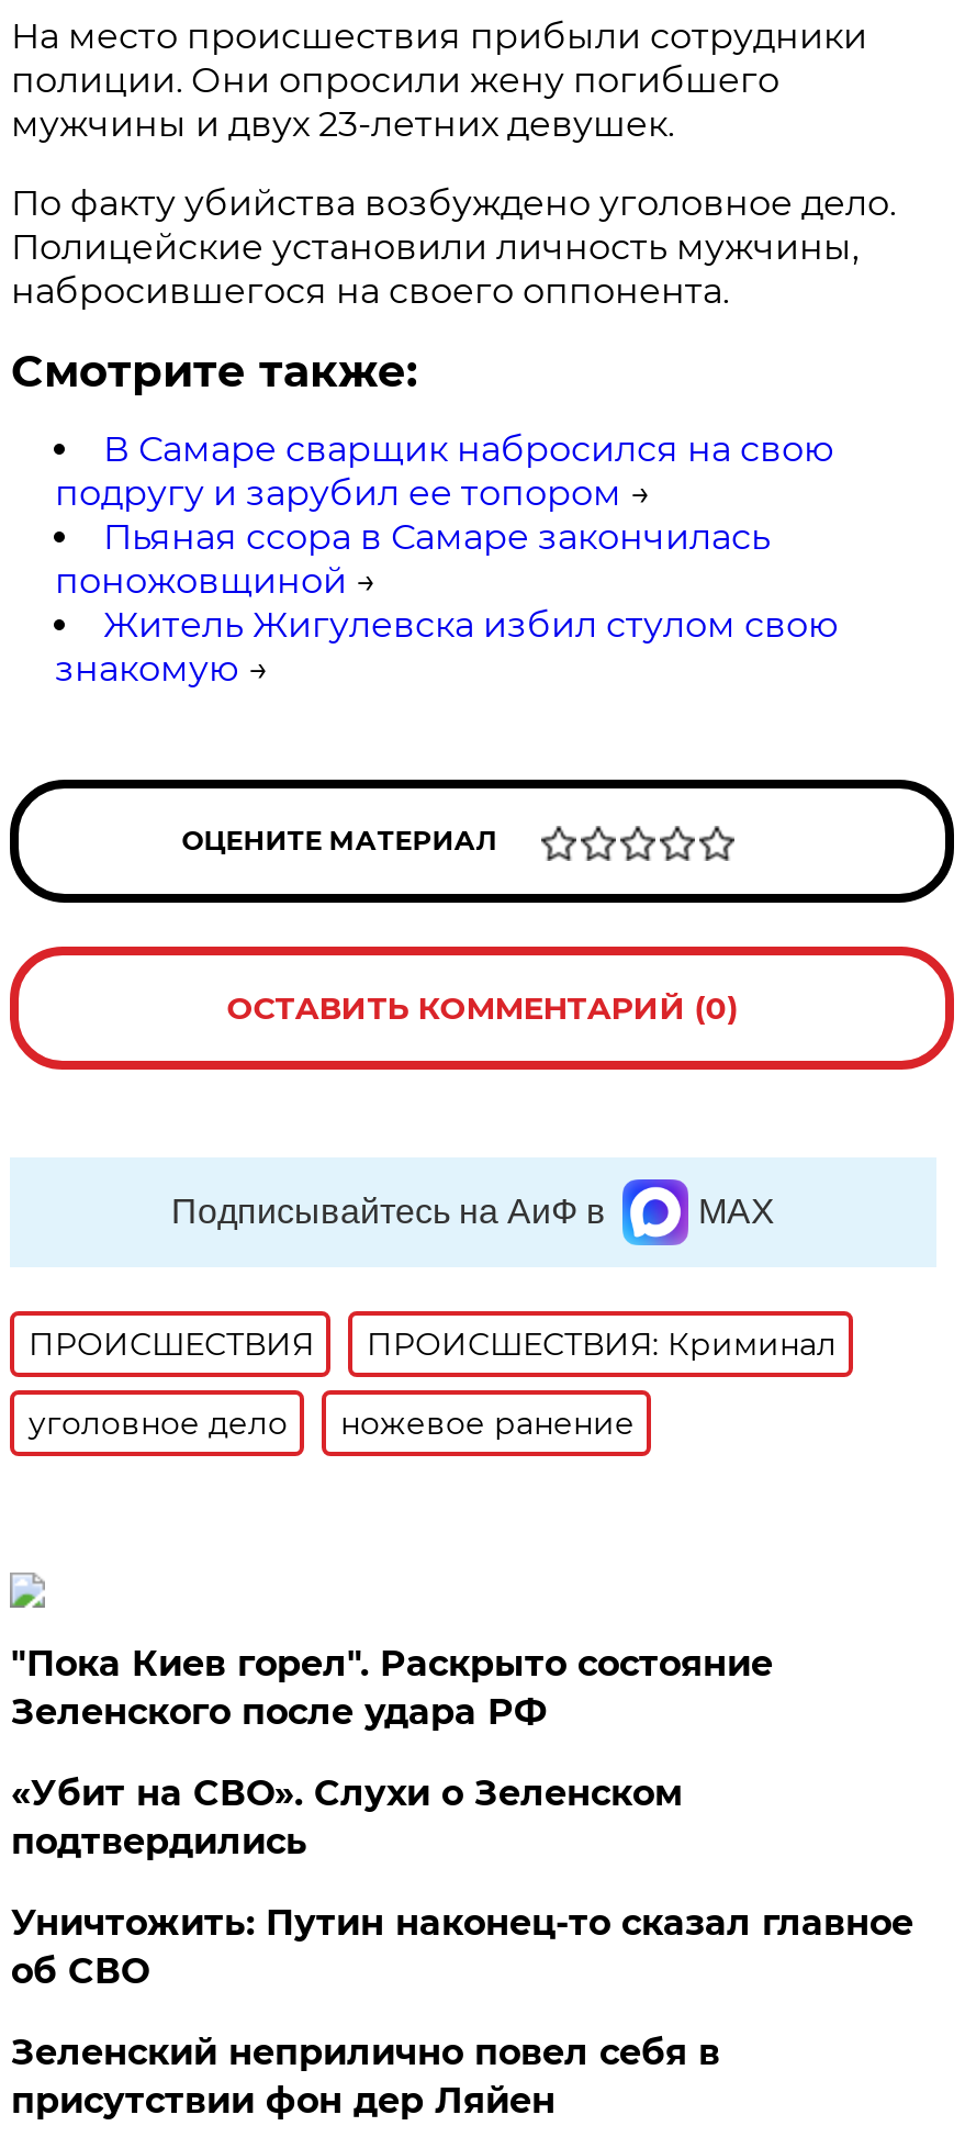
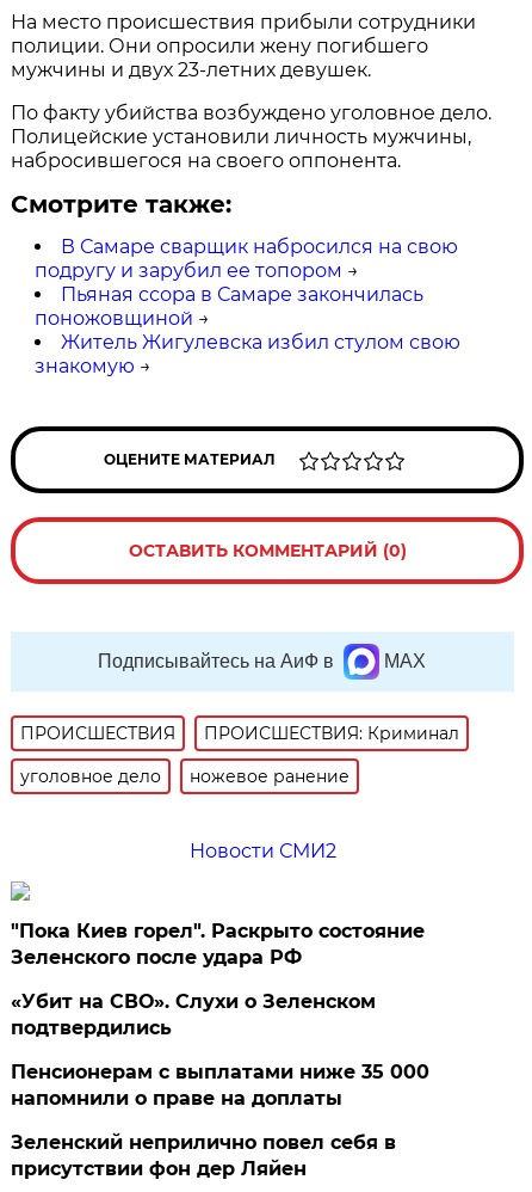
+ Новости СМИ2

- Уничтожить: Путин наконец-то сказал главное
- об СВО
+ Пенсионерам с выплатами ниже 35 000
+ напомнили о праве на доплаты
